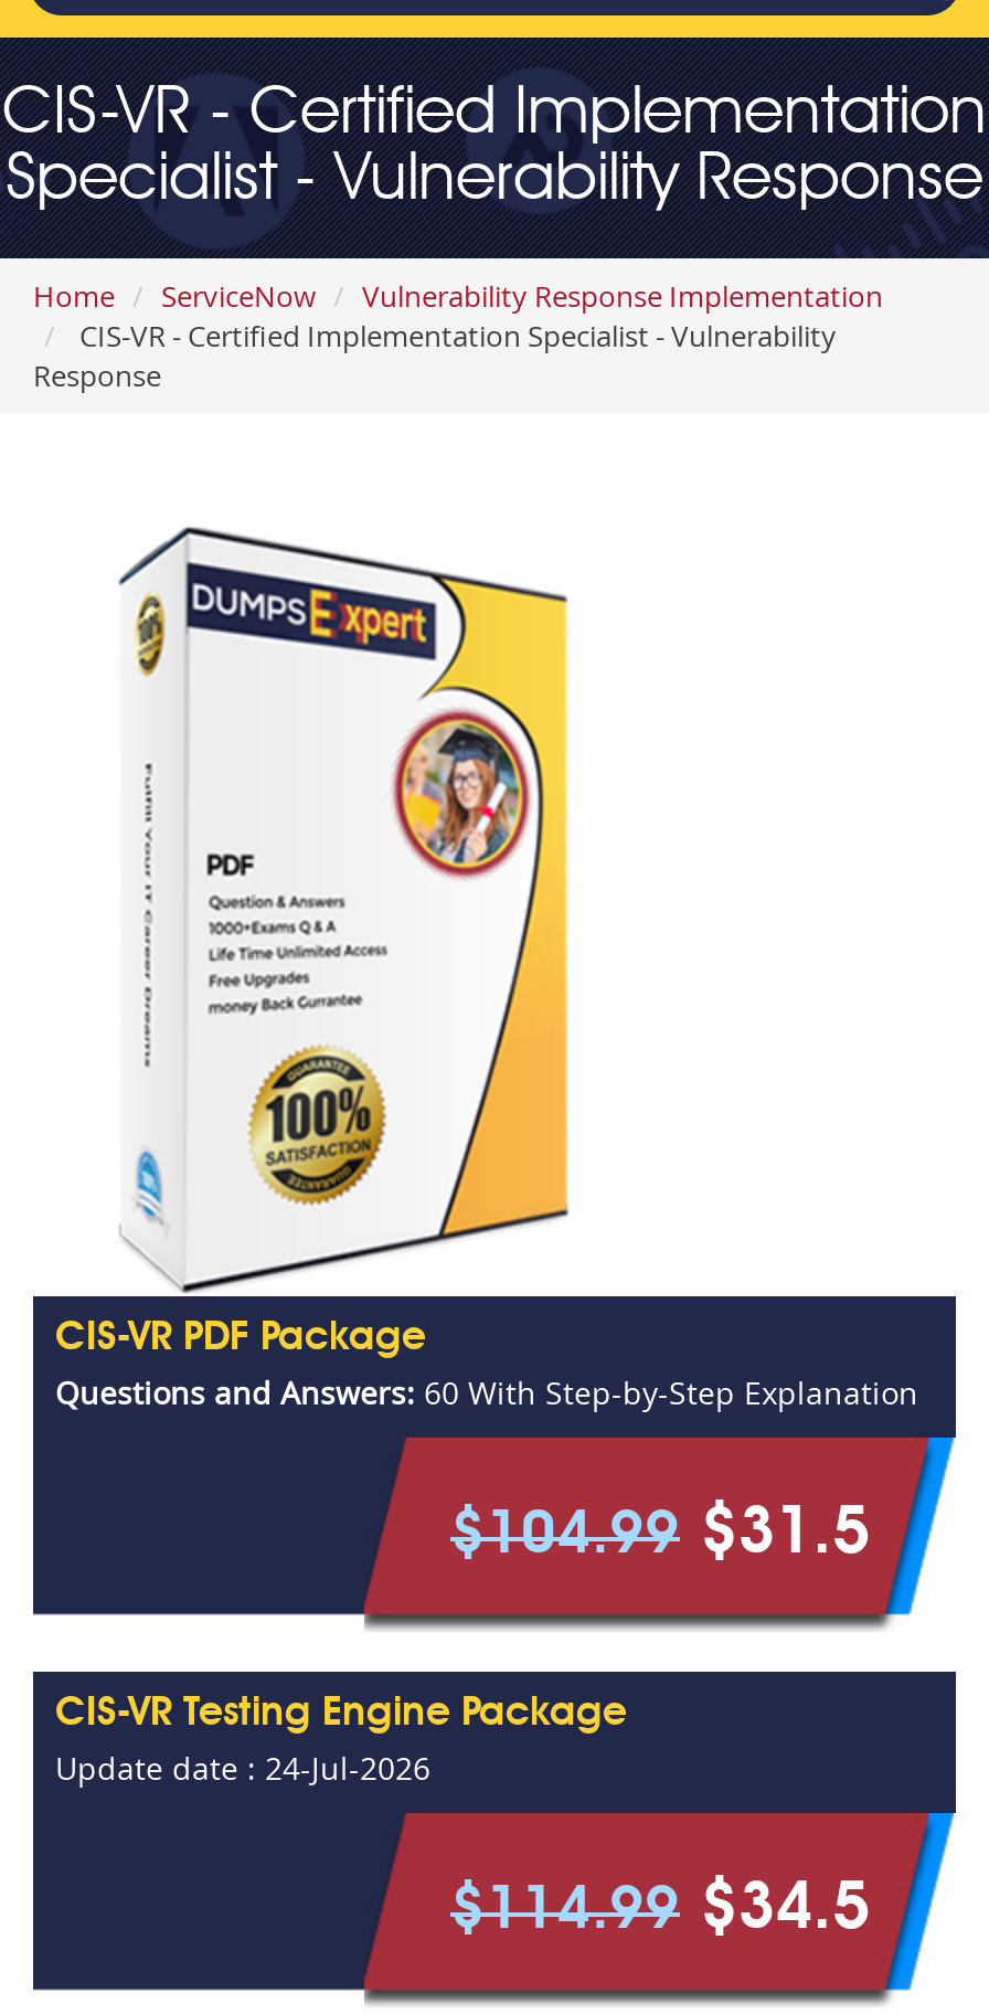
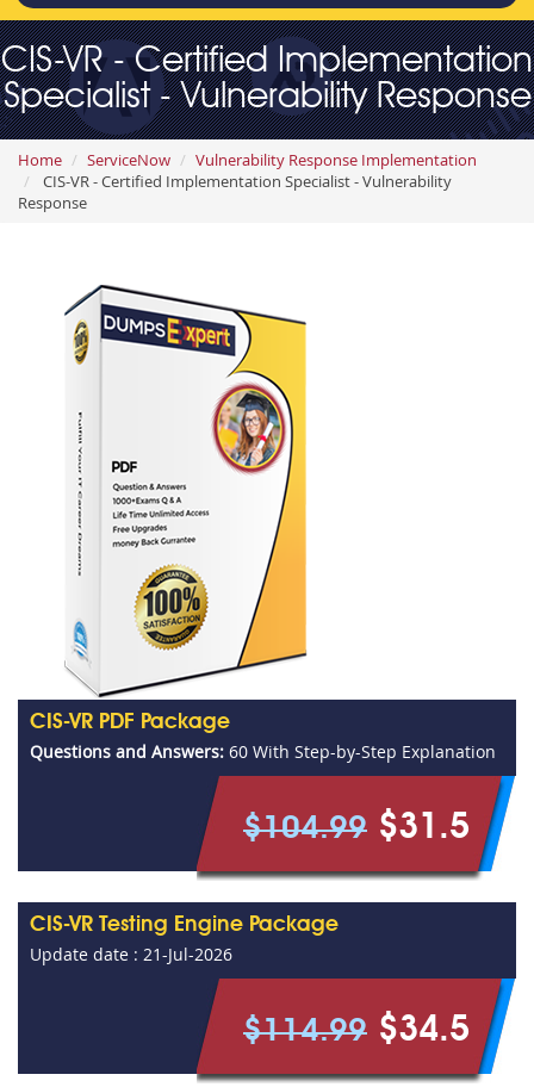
- Update date : 24-Jul-2026
+ Update date : 21-Jul-2026
